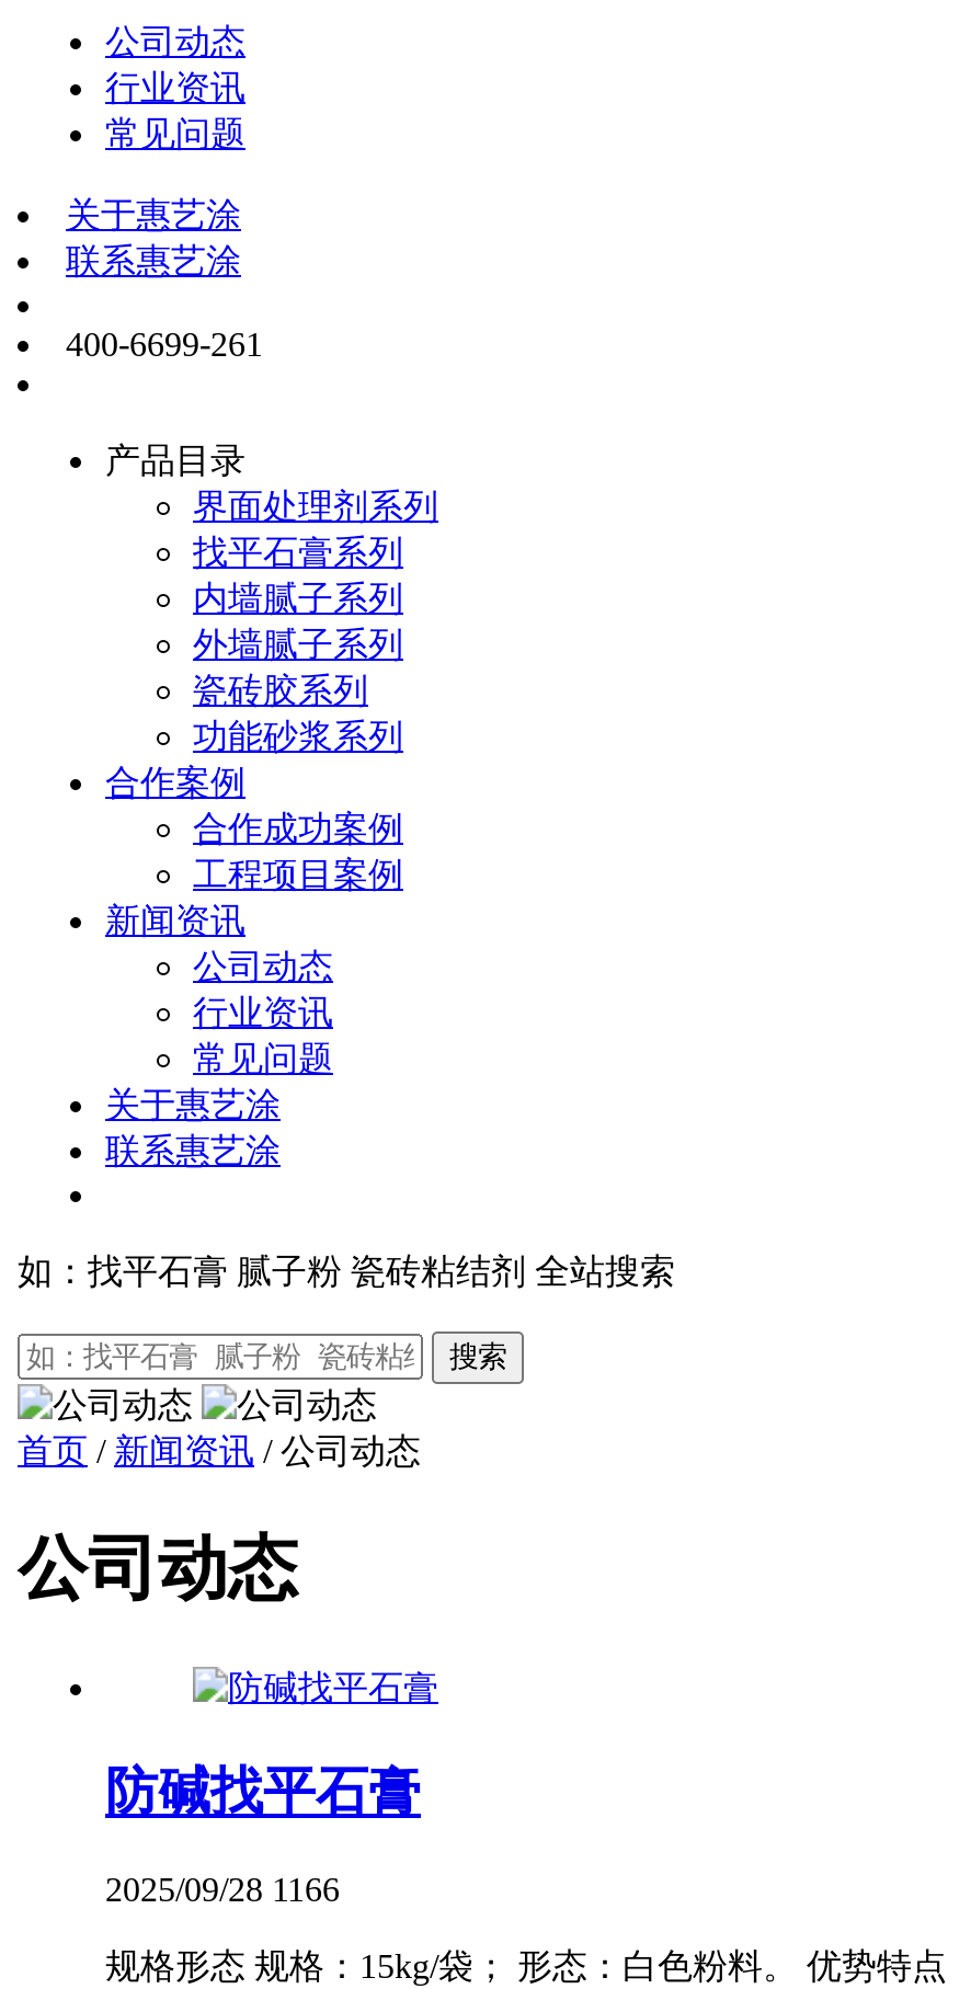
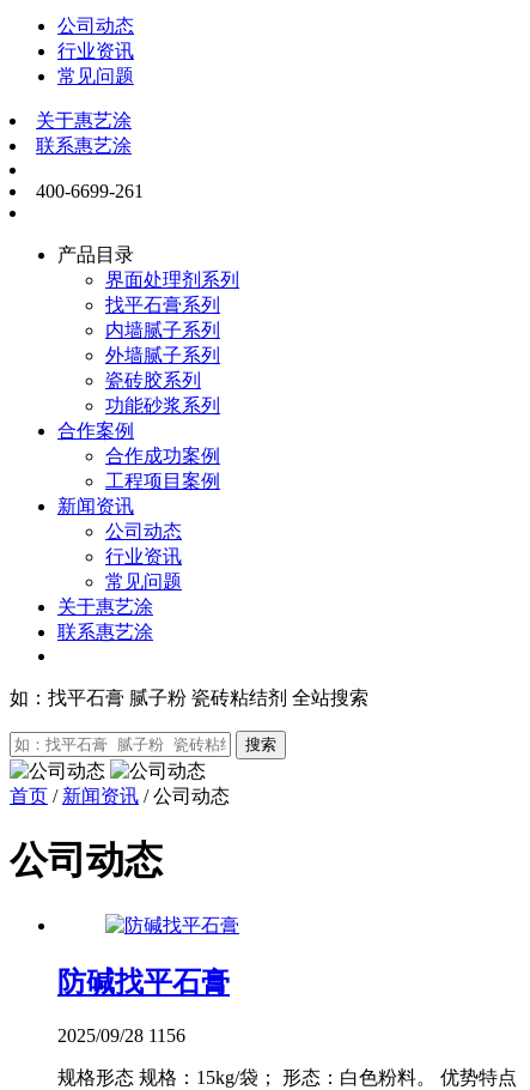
- 2025/09/28 1166
+ 2025/09/28 1156
